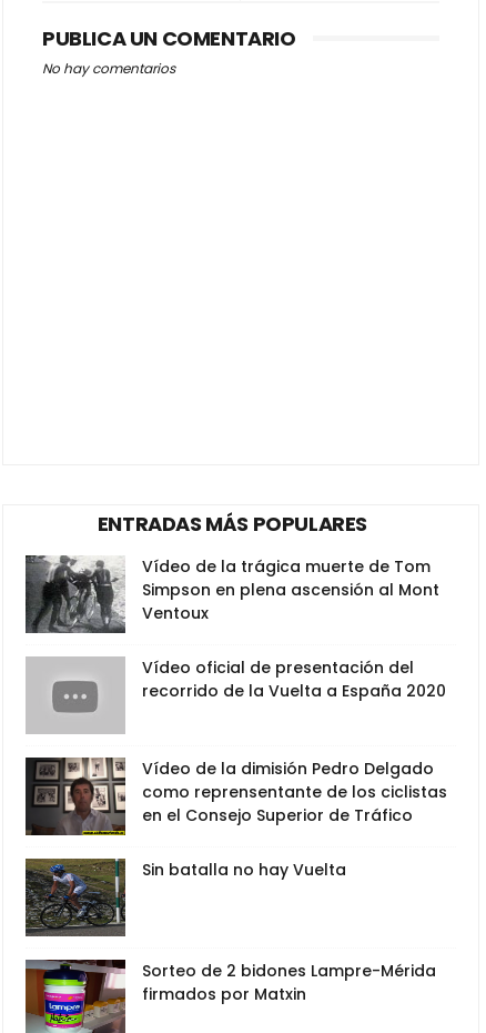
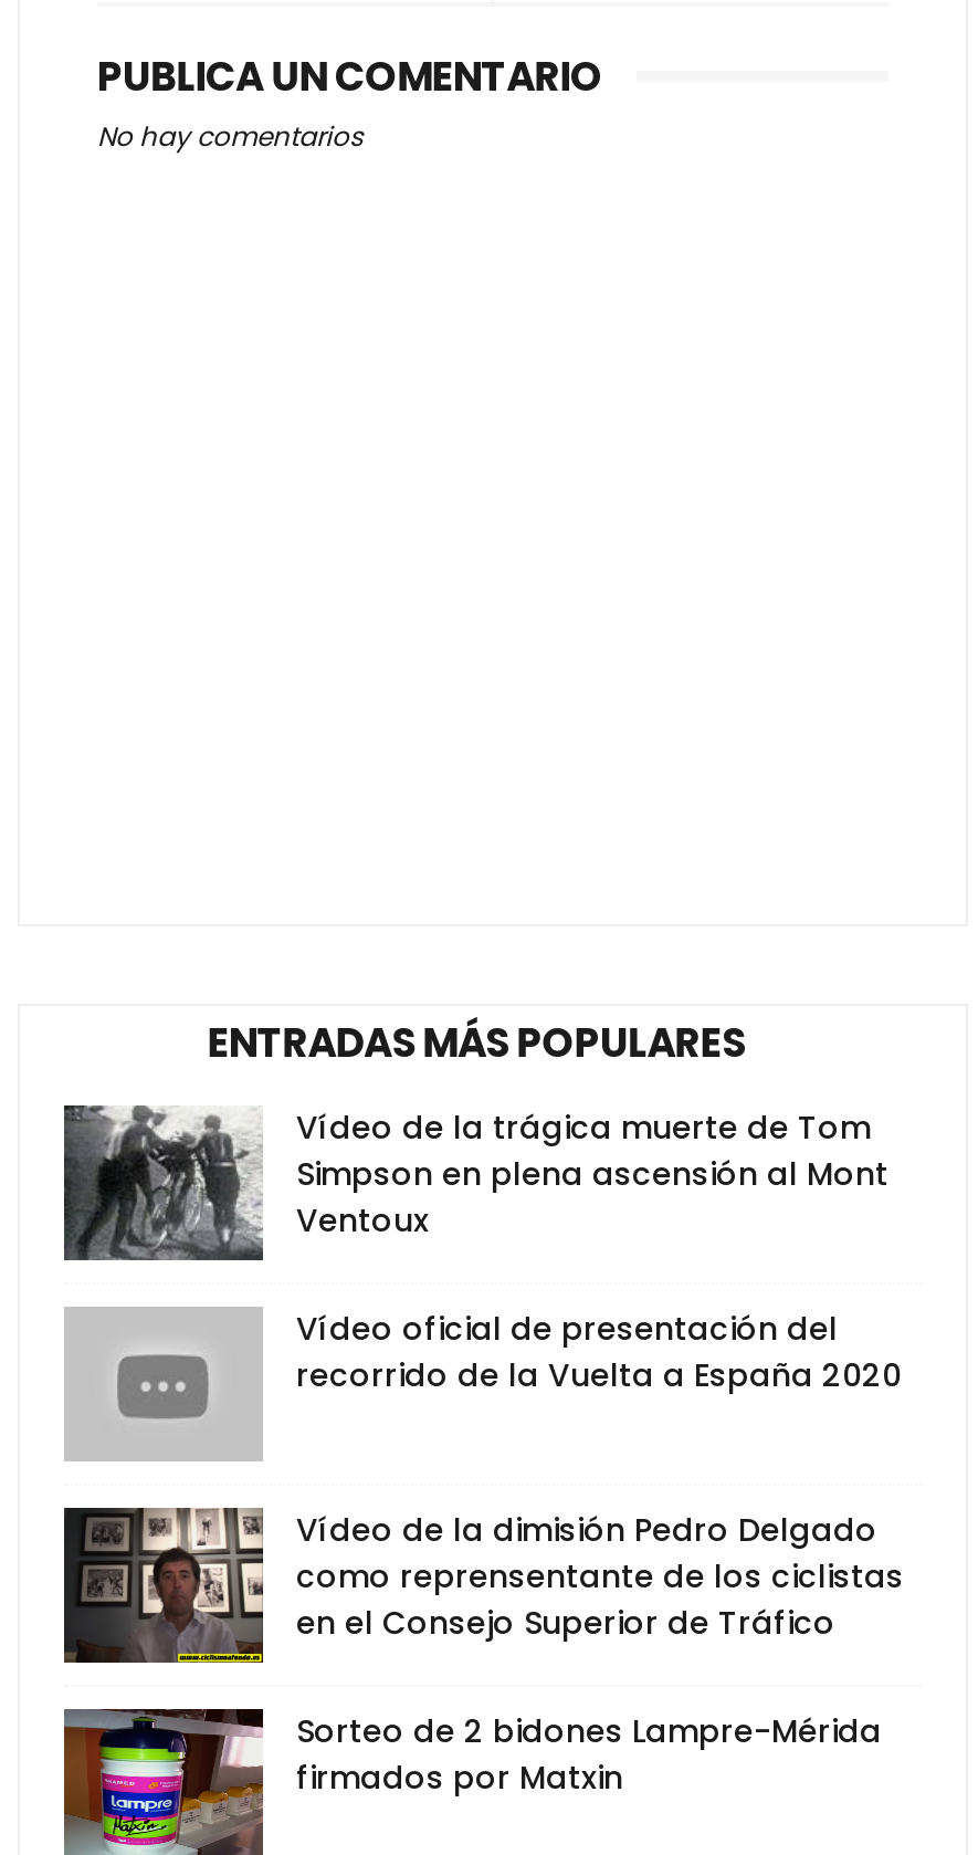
- [image]
- Sin batalla no hay Vuelta
